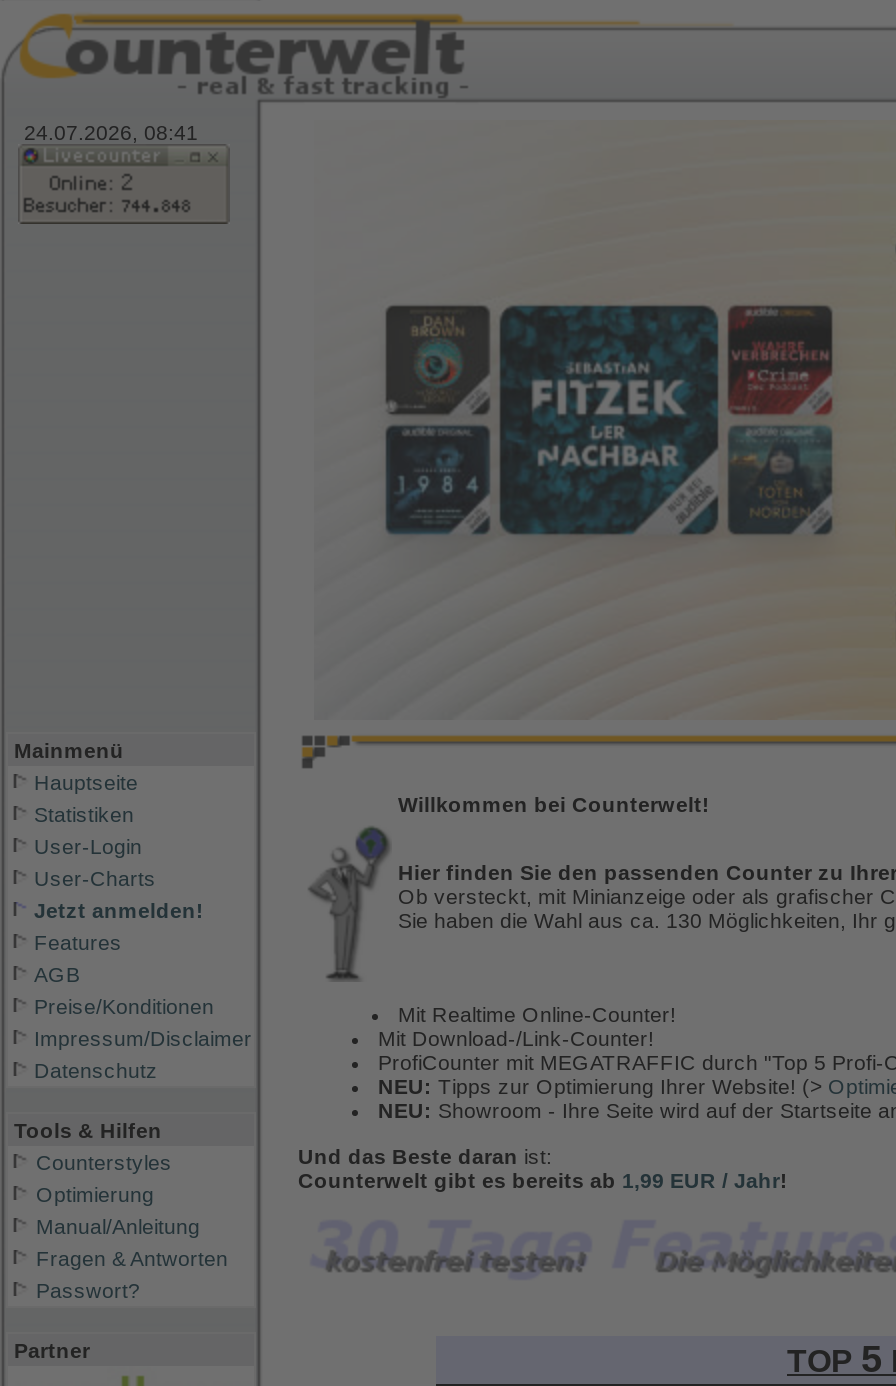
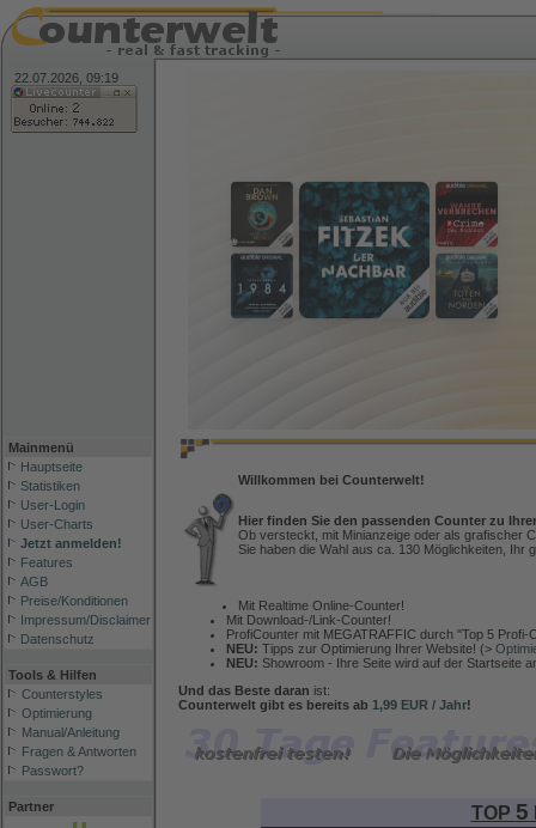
- 24.07.2026, 08:41
+ 22.07.2026, 09:19
